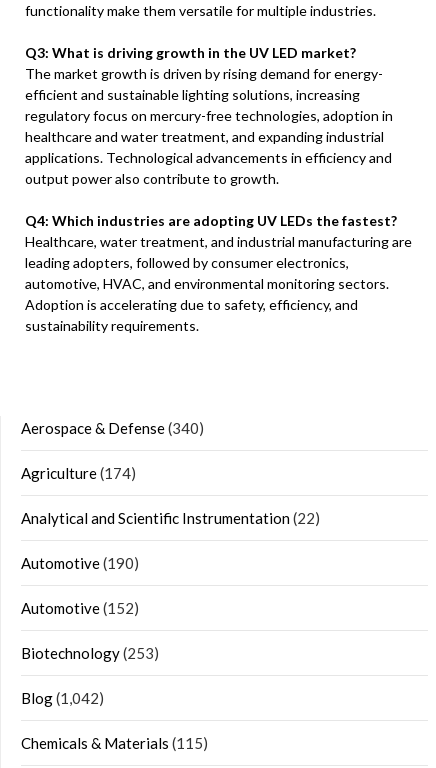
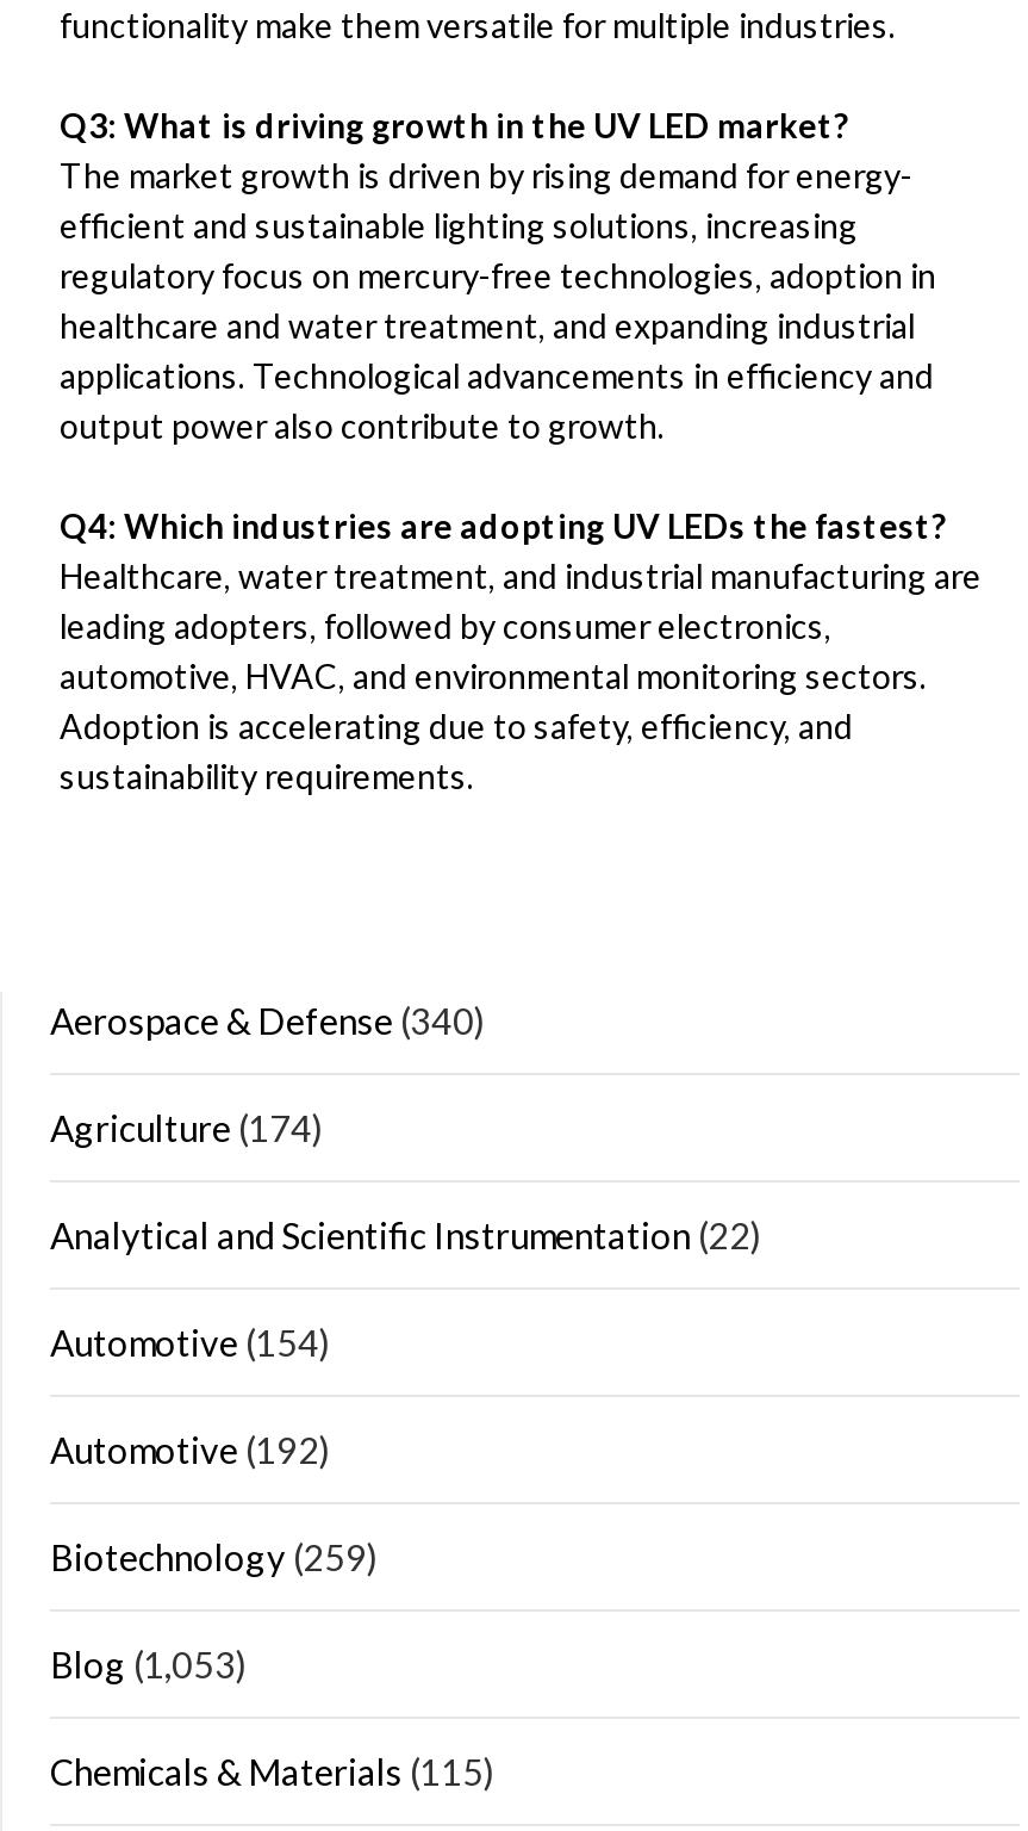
- Automotive (190)
+ Automotive (154)

- Automotive (152)
+ Automotive (192)

- Biotechnology (253)
+ Biotechnology (259)

- Blog (1,042)
+ Blog (1,053)
